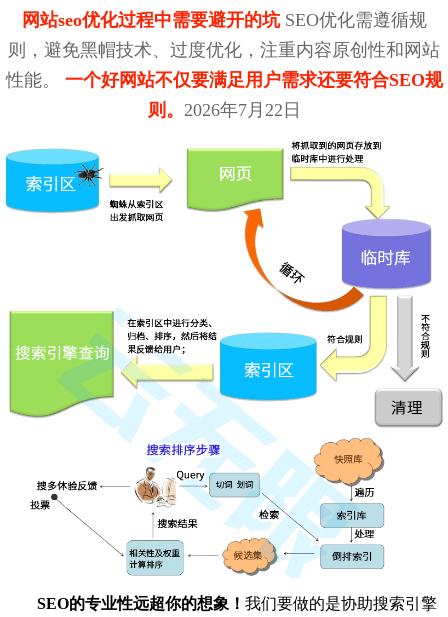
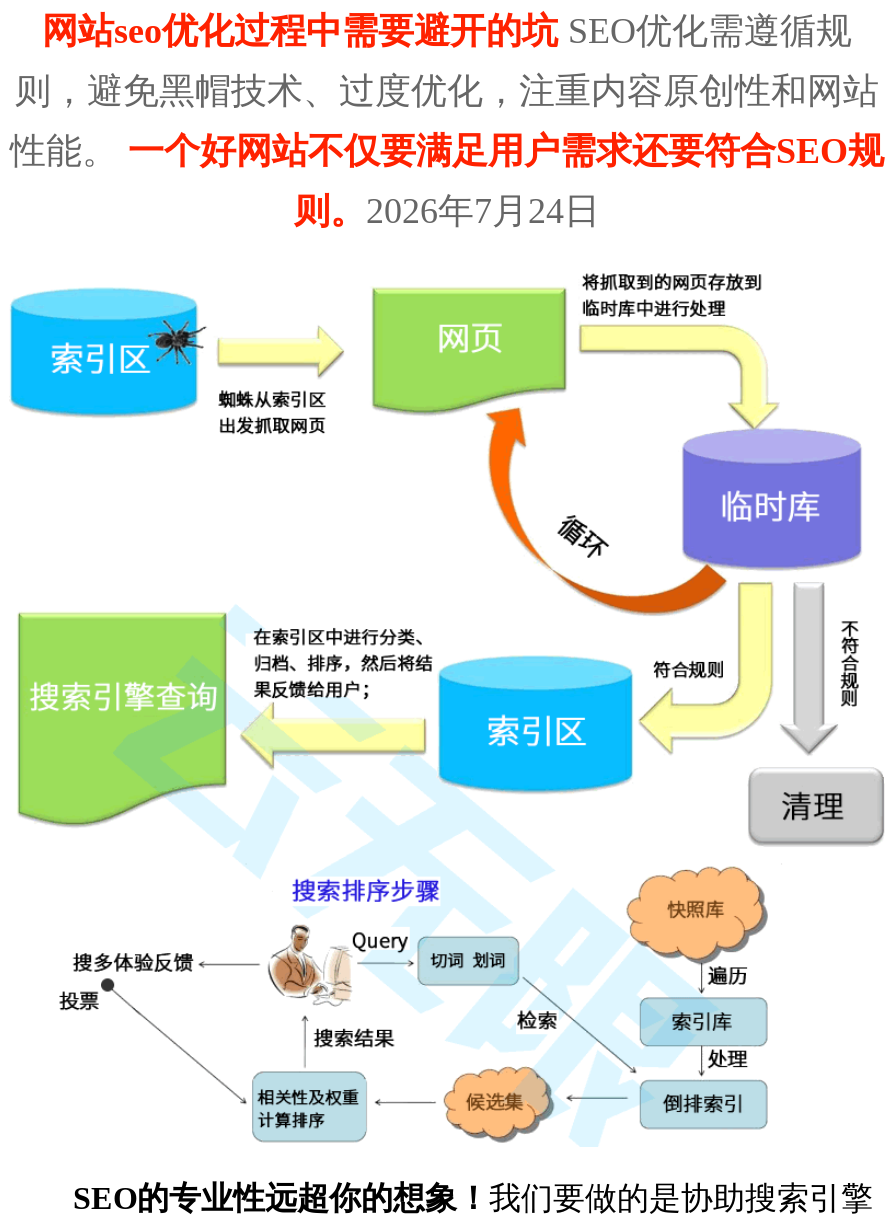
- 则。2026年7月22日
+ 则。2026年7月24日
